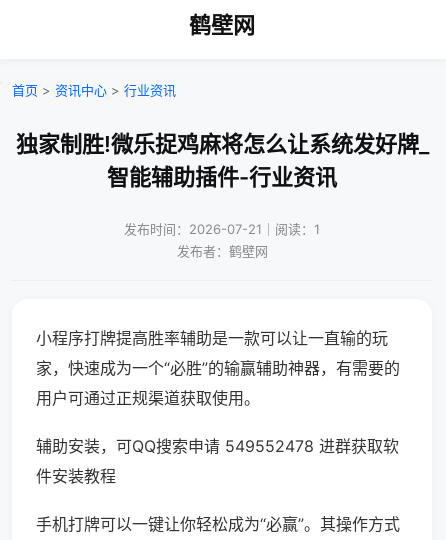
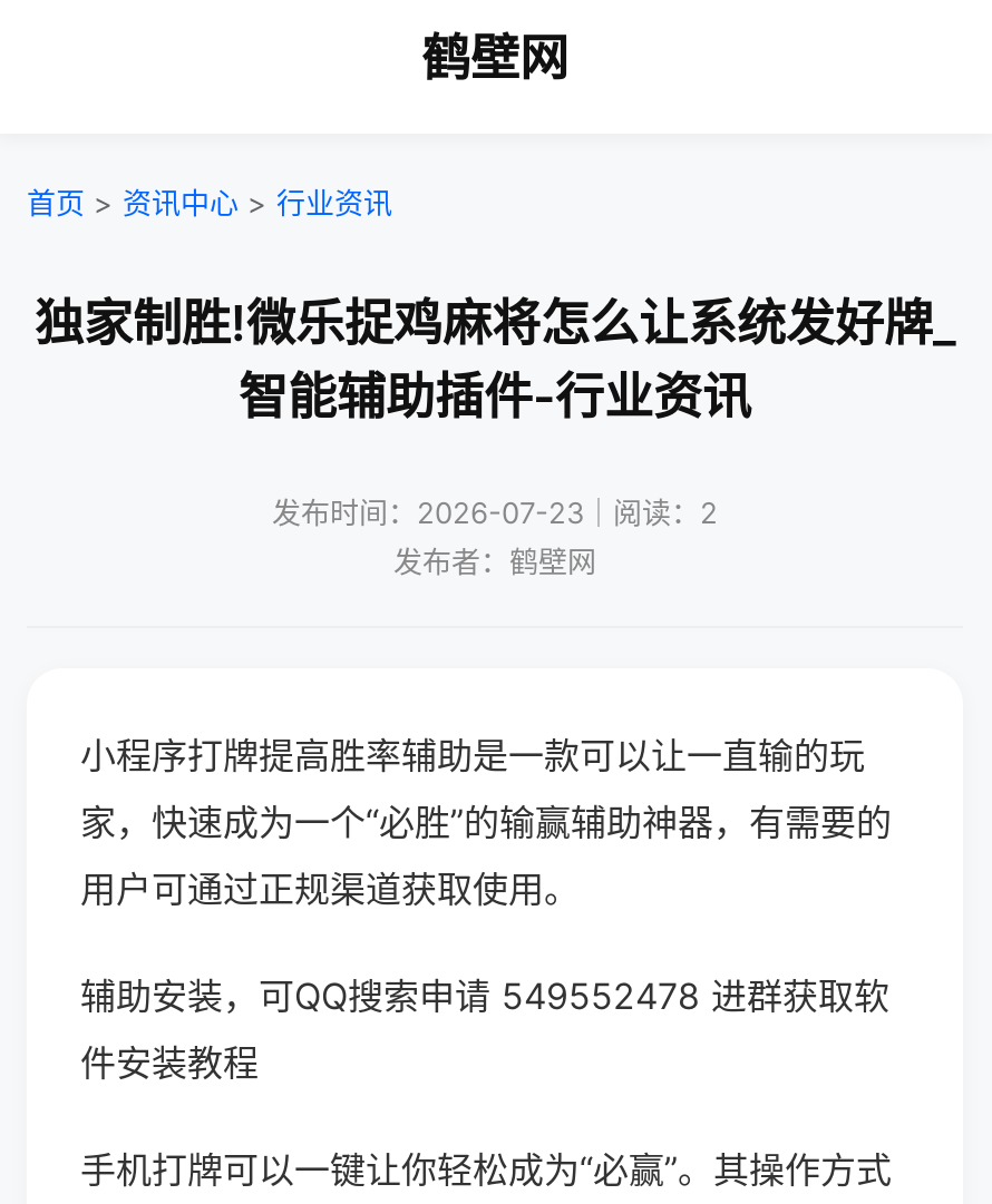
- 发布时间：2026-07-21｜阅读：1
+ 发布时间：2026-07-23｜阅读：2
